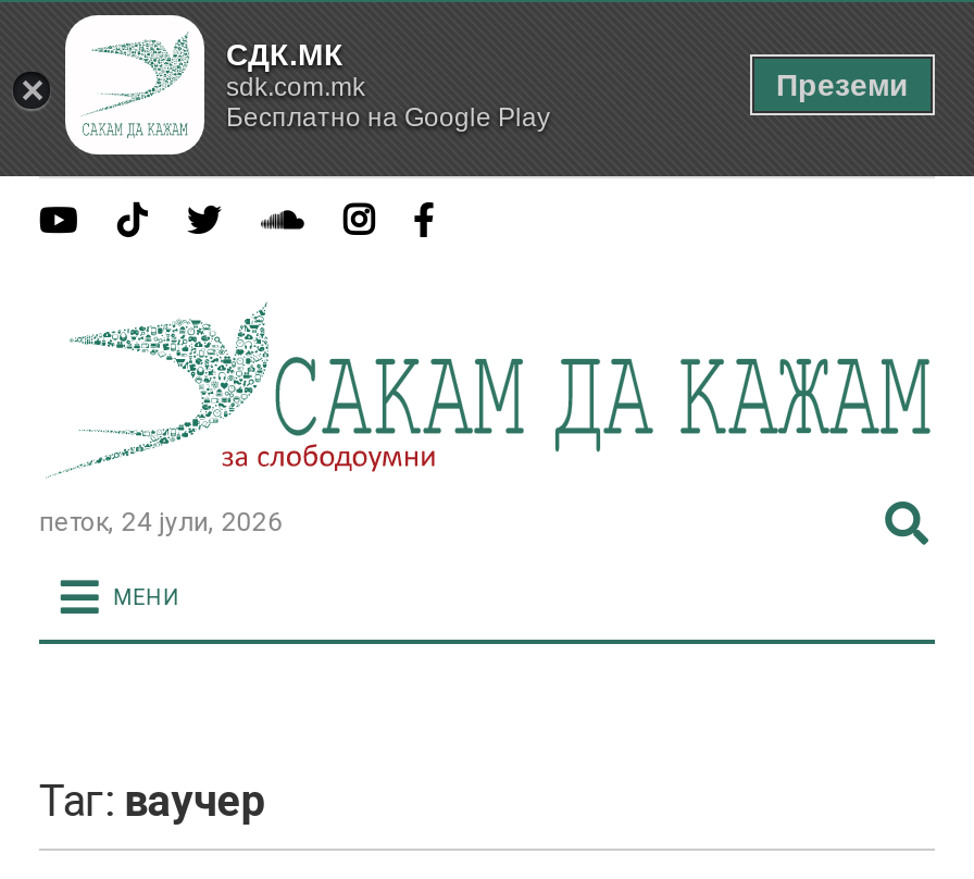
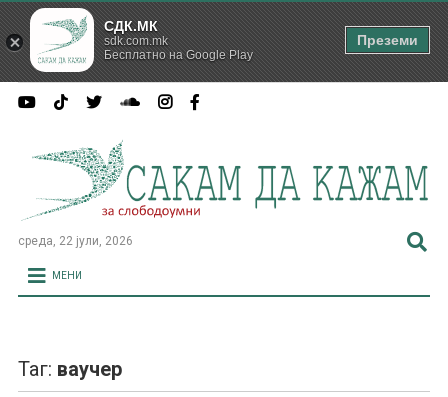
- петок, 24 јули, 2026
+ среда, 22 јули, 2026
